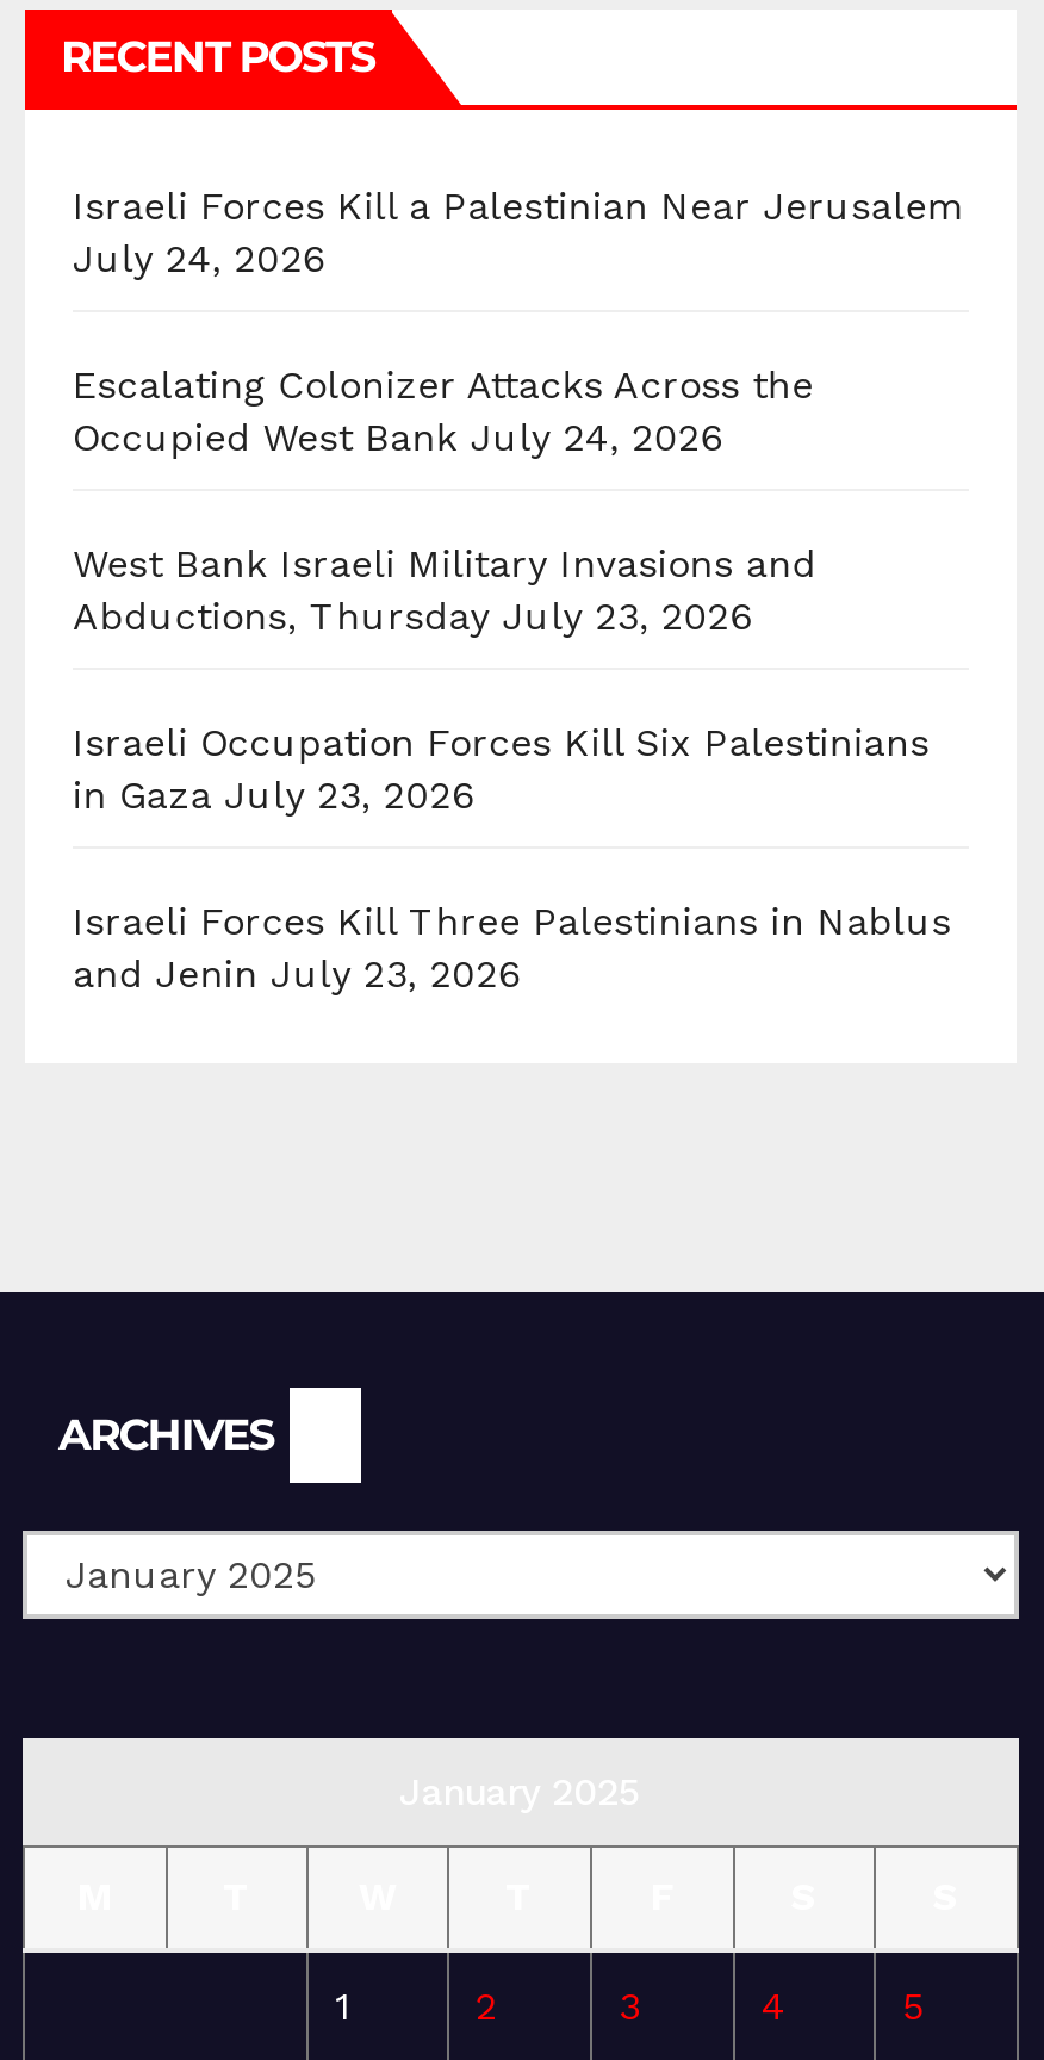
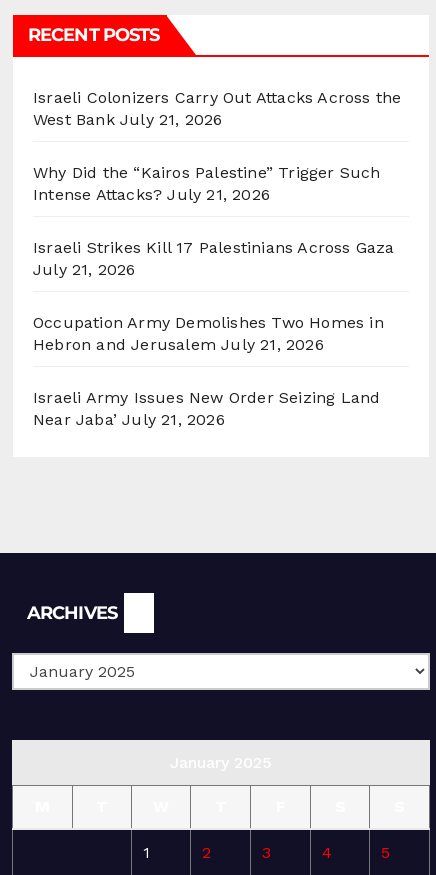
- Israeli Forces Kill a Palestinian Near Jerusalem
- July 24, 2026
+ Israeli Colonizers Carry Out Attacks Across the
+ West Bank July 21, 2026

- Escalating Colonizer Attacks Across the
- Occupied West Bank July 24, 2026
+ Why Did the “Kairos Palestine” Trigger Such
+ Intense Attacks? July 21, 2026

- West Bank Israeli Military Invasions and
- Abductions, Thursday July 23, 2026
+ Israeli Strikes Kill 17 Palestinians Across Gaza
+ July 21, 2026

- Israeli Occupation Forces Kill Six Palestinians
- in Gaza July 23, 2026
+ Occupation Army Demolishes Two Homes in
+ Hebron and Jerusalem July 21, 2026

- Israeli Forces Kill Three Palestinians in Nablus
- and Jenin July 23, 2026
+ Israeli Army Issues New Order Seizing Land
+ Near Jaba’ July 21, 2026
